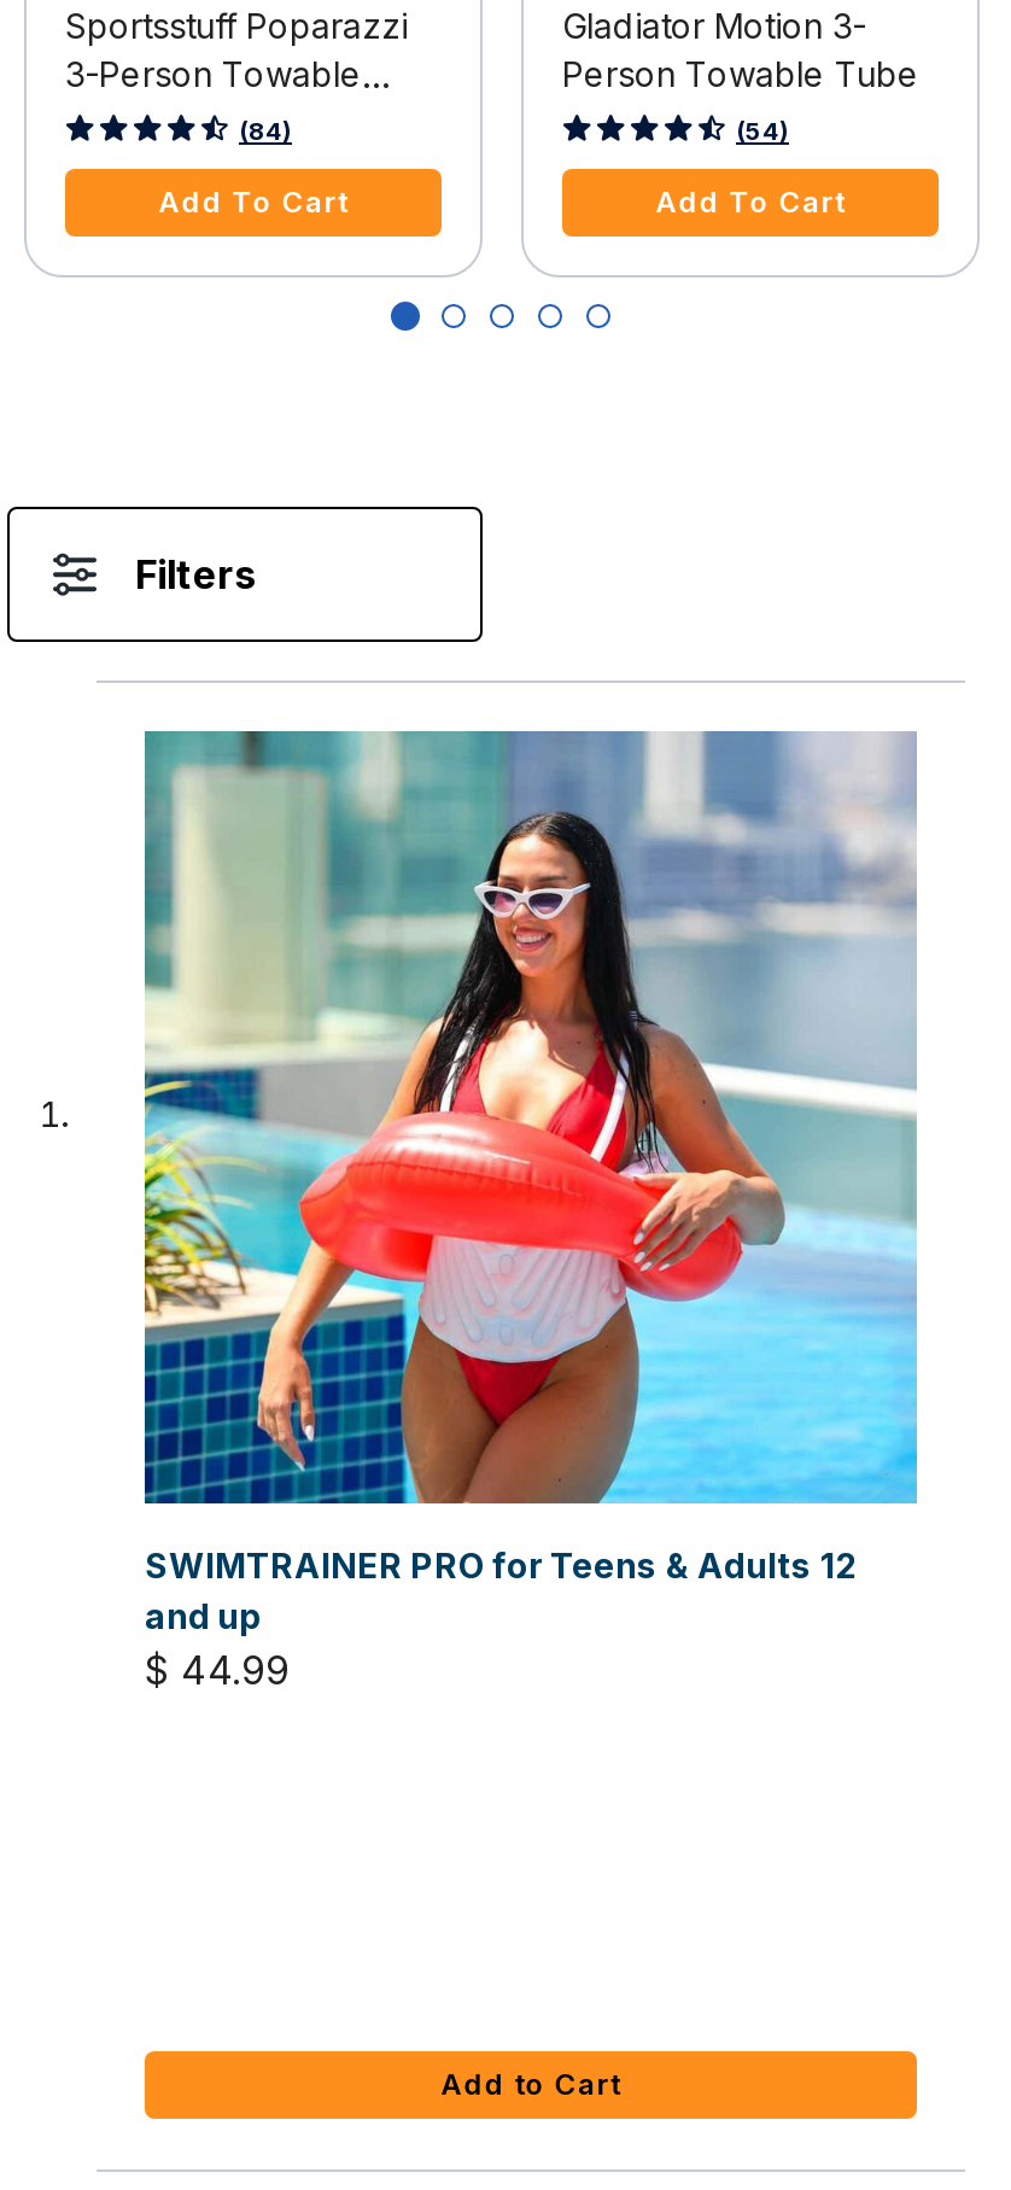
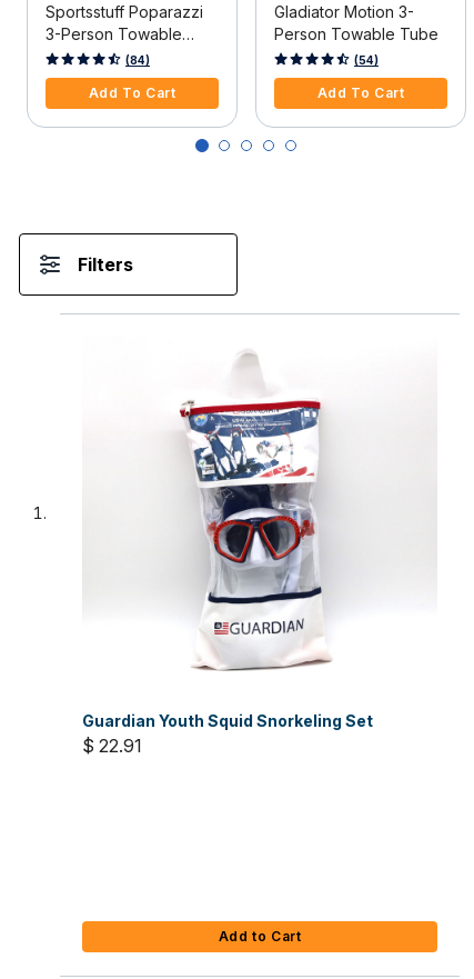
- [image]
- SWIMTRAINER PRO for Teens & Adults 12
- and up
- $ 44.99
+ [image]
+ Guardian Youth Squid Snorkeling Set
+ $ 22.91
